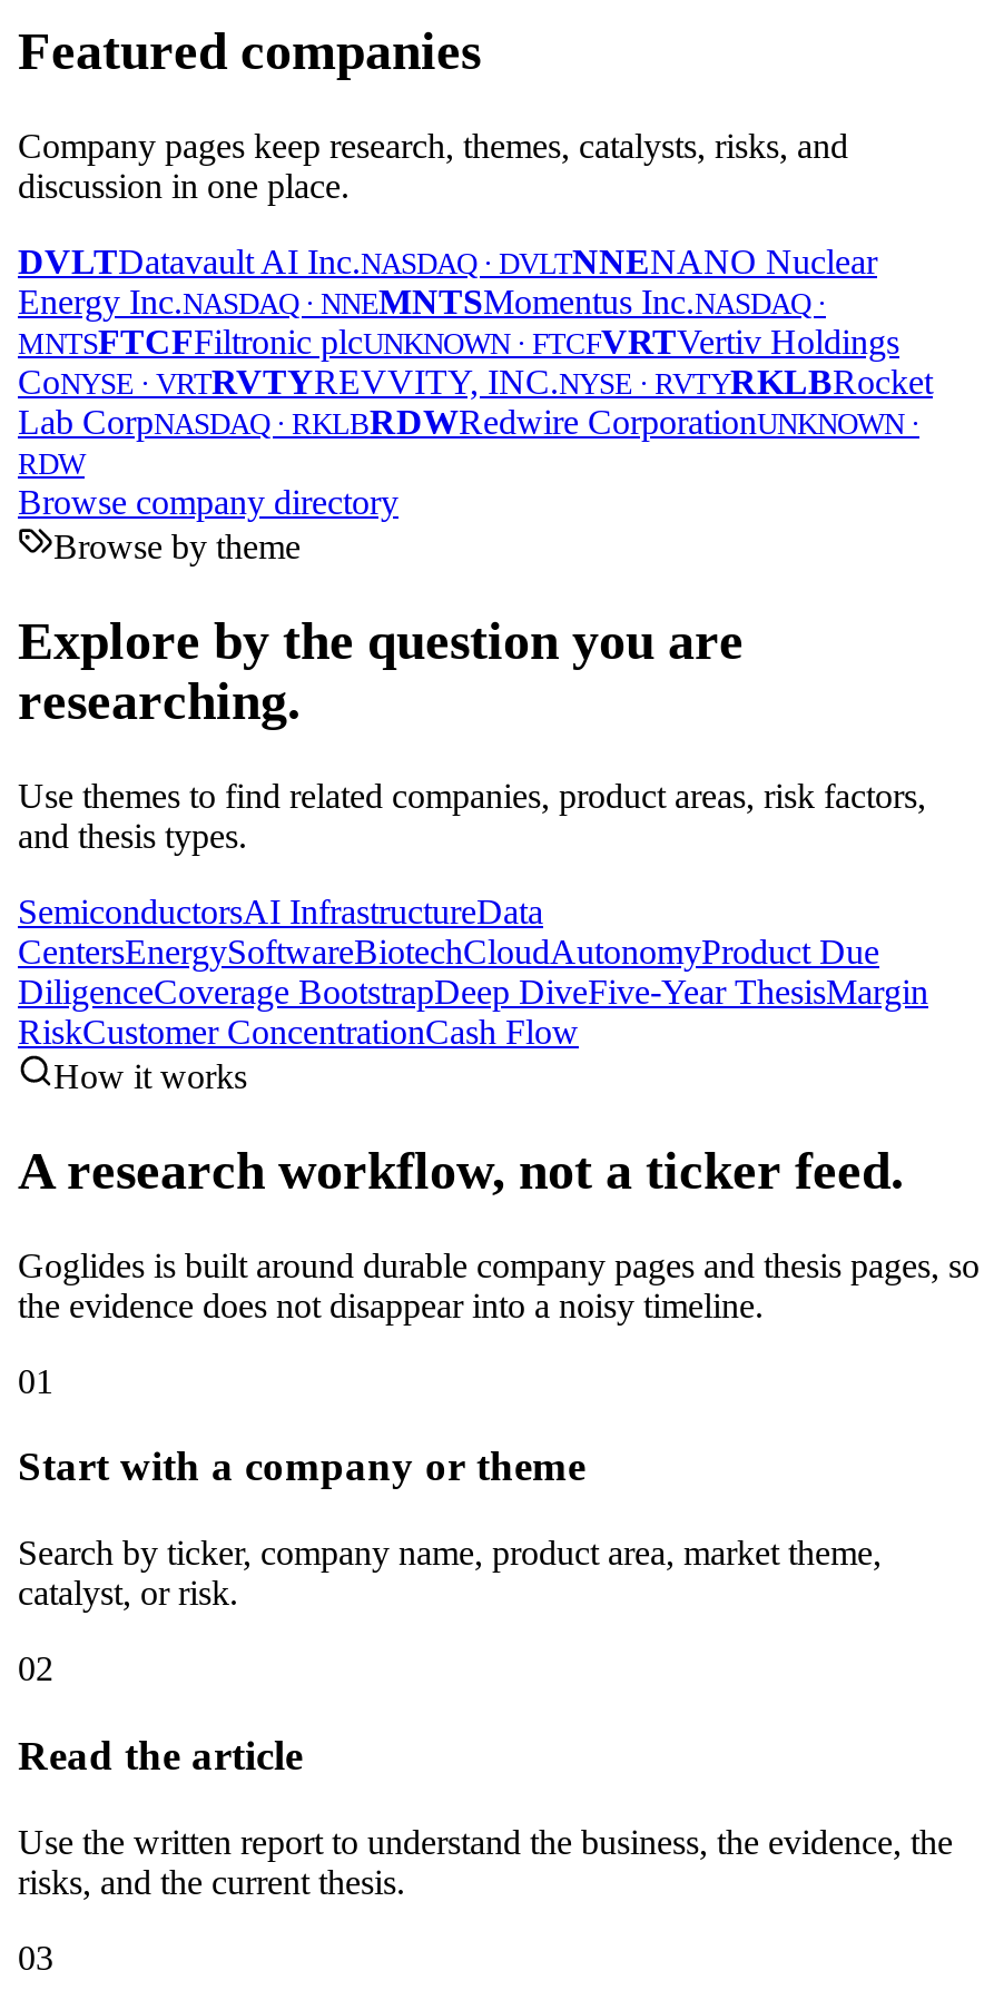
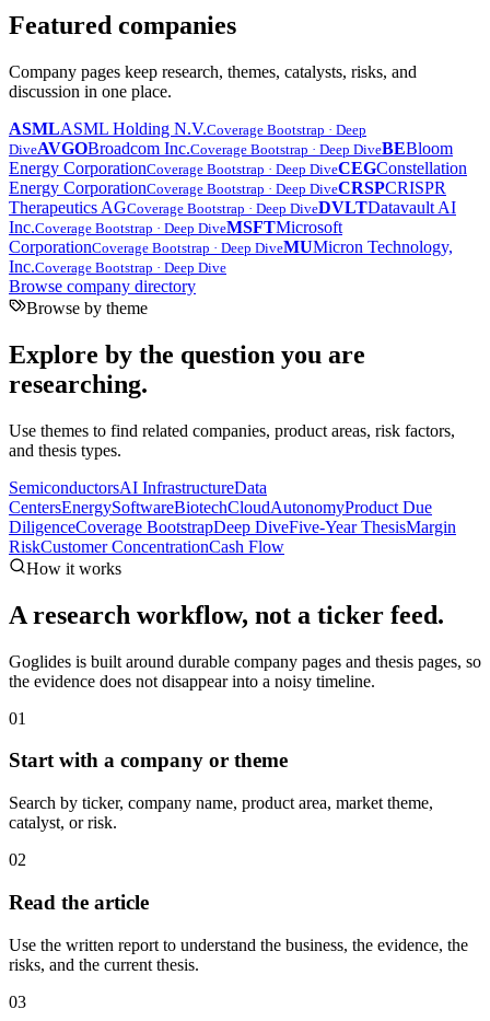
- DVLTDatavault AI Inc.NASDAQ · DVLTNNENANO Nuclear
- Energy Inc.NASDAQ · NNEMNTSMomentus Inc.NASDAQ ·
- MNTSFTCFFiltronic plcUNKNOWN · FTCFVRTVertiv Holdings
- CoNYSE · VRTRVTYREVVITY, INC.NYSE · RVTYRKLBRocket
- Lab CorpNASDAQ · RKLBRDWRedwire CorporationUNKNOWN ·
- RDW
+ ASMLASML Holding N.V.Coverage Bootstrap · Deep
+ DiveAVGOBroadcom Inc.Coverage Bootstrap · Deep DiveBEBloom
+ Energy CorporationCoverage Bootstrap · Deep DiveCEGConstellation
+ Energy CorporationCoverage Bootstrap · Deep DiveCRSPCRISPR
+ Therapeutics AGCoverage Bootstrap · Deep DiveDVLTDatavault AI
+ Inc.Coverage Bootstrap · Deep DiveMSFTMicrosoft
+ CorporationCoverage Bootstrap · Deep DiveMUMicron Technology,
+ Inc.Coverage Bootstrap · Deep Dive
